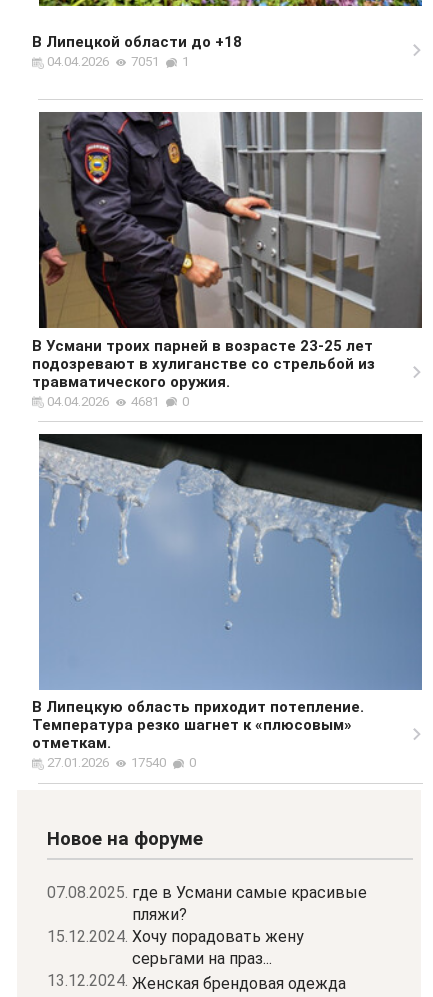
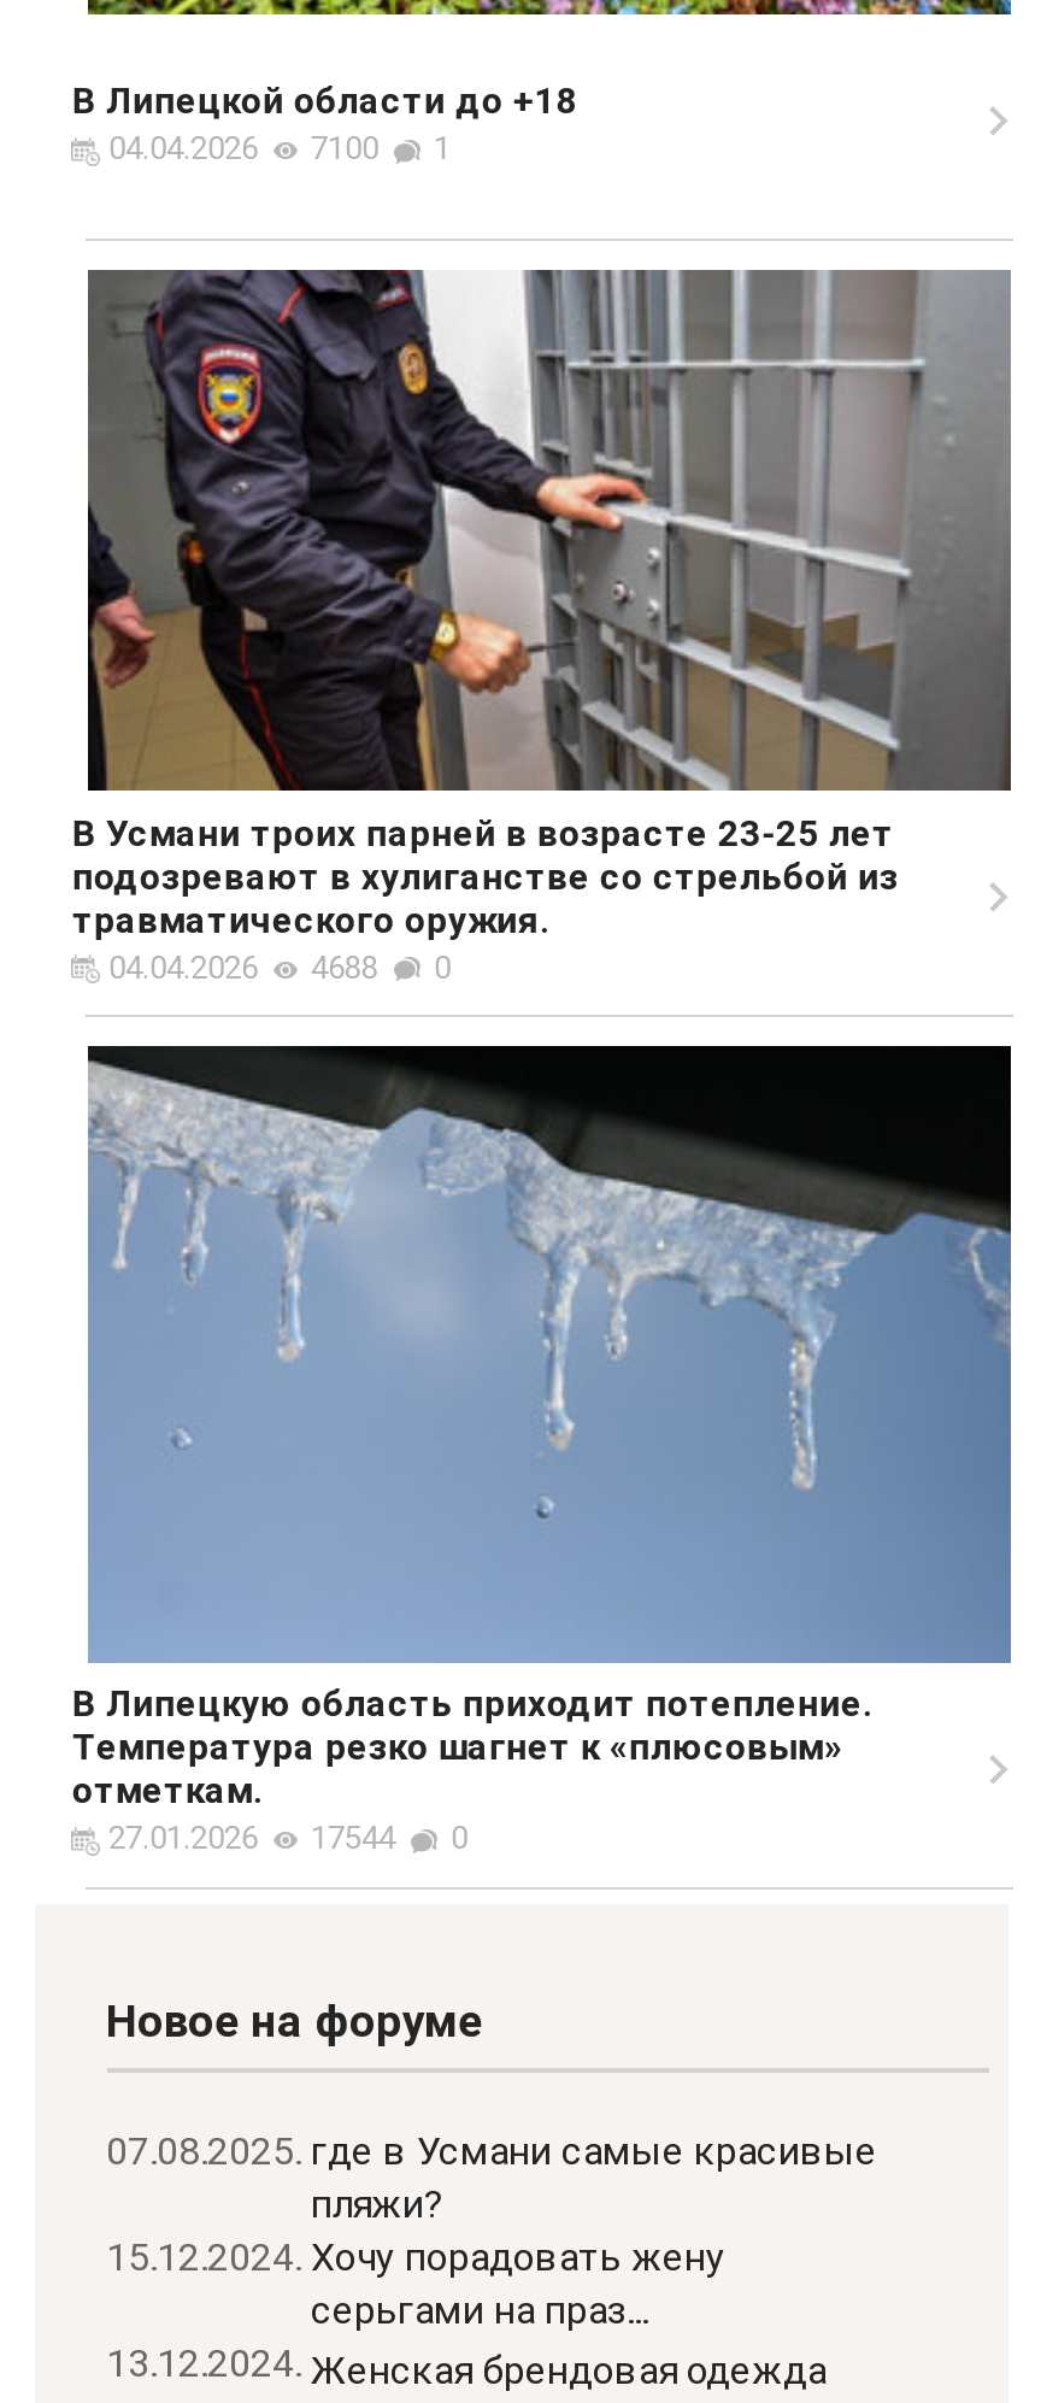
- 04.04.2026 7051 1
+ 04.04.2026 7100 1

- 04.04.2026 4681 0
+ 04.04.2026 4688 0

- 27.01.2026 17540 0
+ 27.01.2026 17544 0
